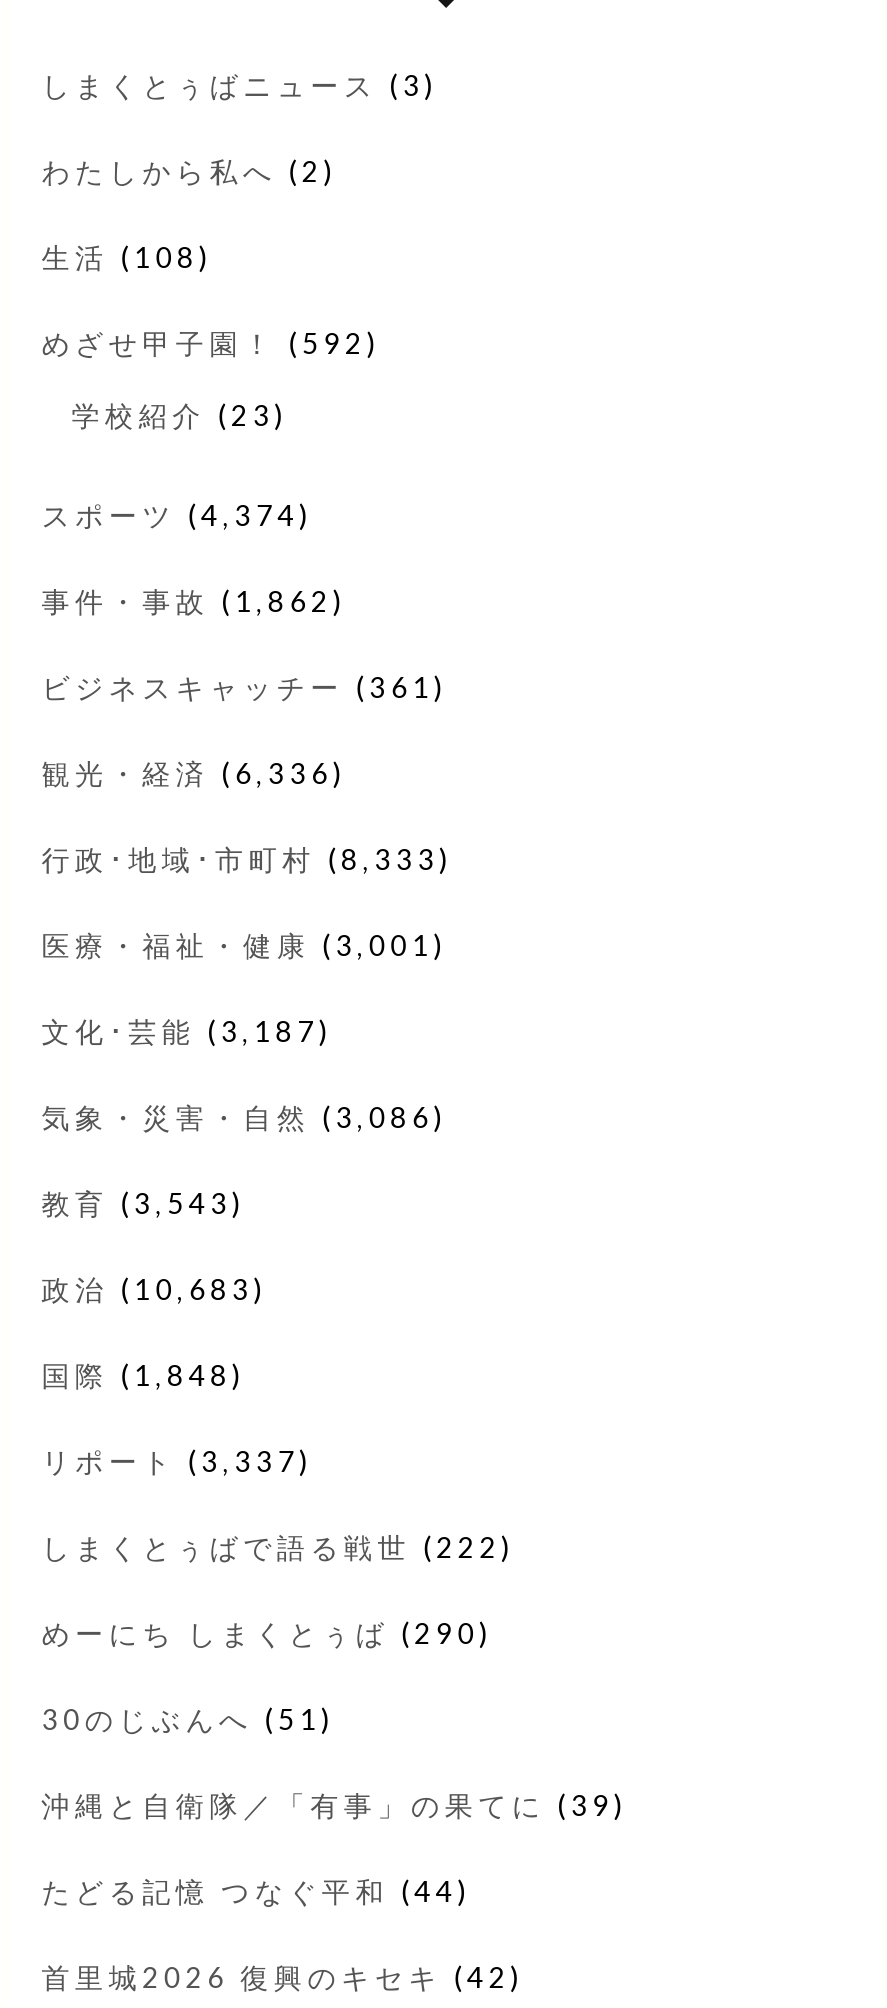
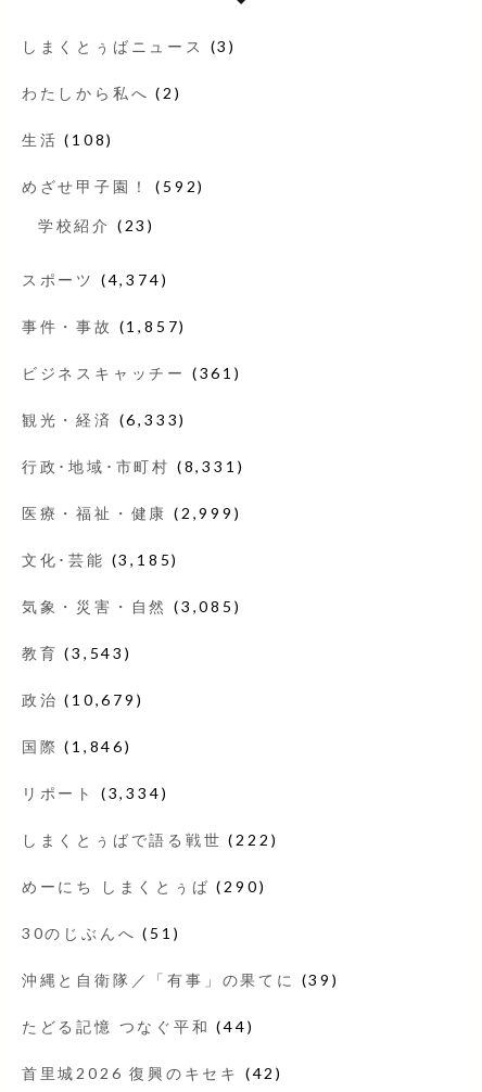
- 事件・事故(1,862)
+ 事件・事故(1,857)

- 観光・経済(6,336)
+ 観光・経済(6,333)

- 行政･地域･市町村(8,333)
+ 行政･地域･市町村(8,331)

- 医療・福祉・健康(3,001)
+ 医療・福祉・健康(2,999)

- 文化･芸能(3,187)
+ 文化･芸能(3,185)

- 気象・災害・自然(3,086)
+ 気象・災害・自然(3,085)

- 政治(10,683)
+ 政治(10,679)

- 国際(1,848)
+ 国際(1,846)

- リポート(3,337)
+ リポート(3,334)
